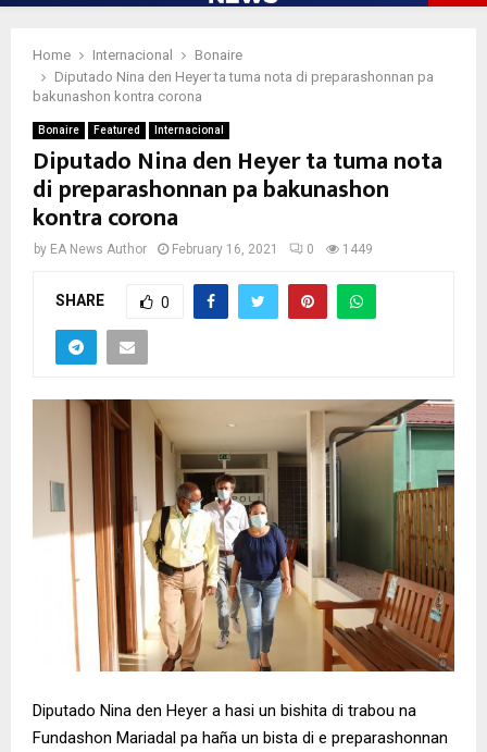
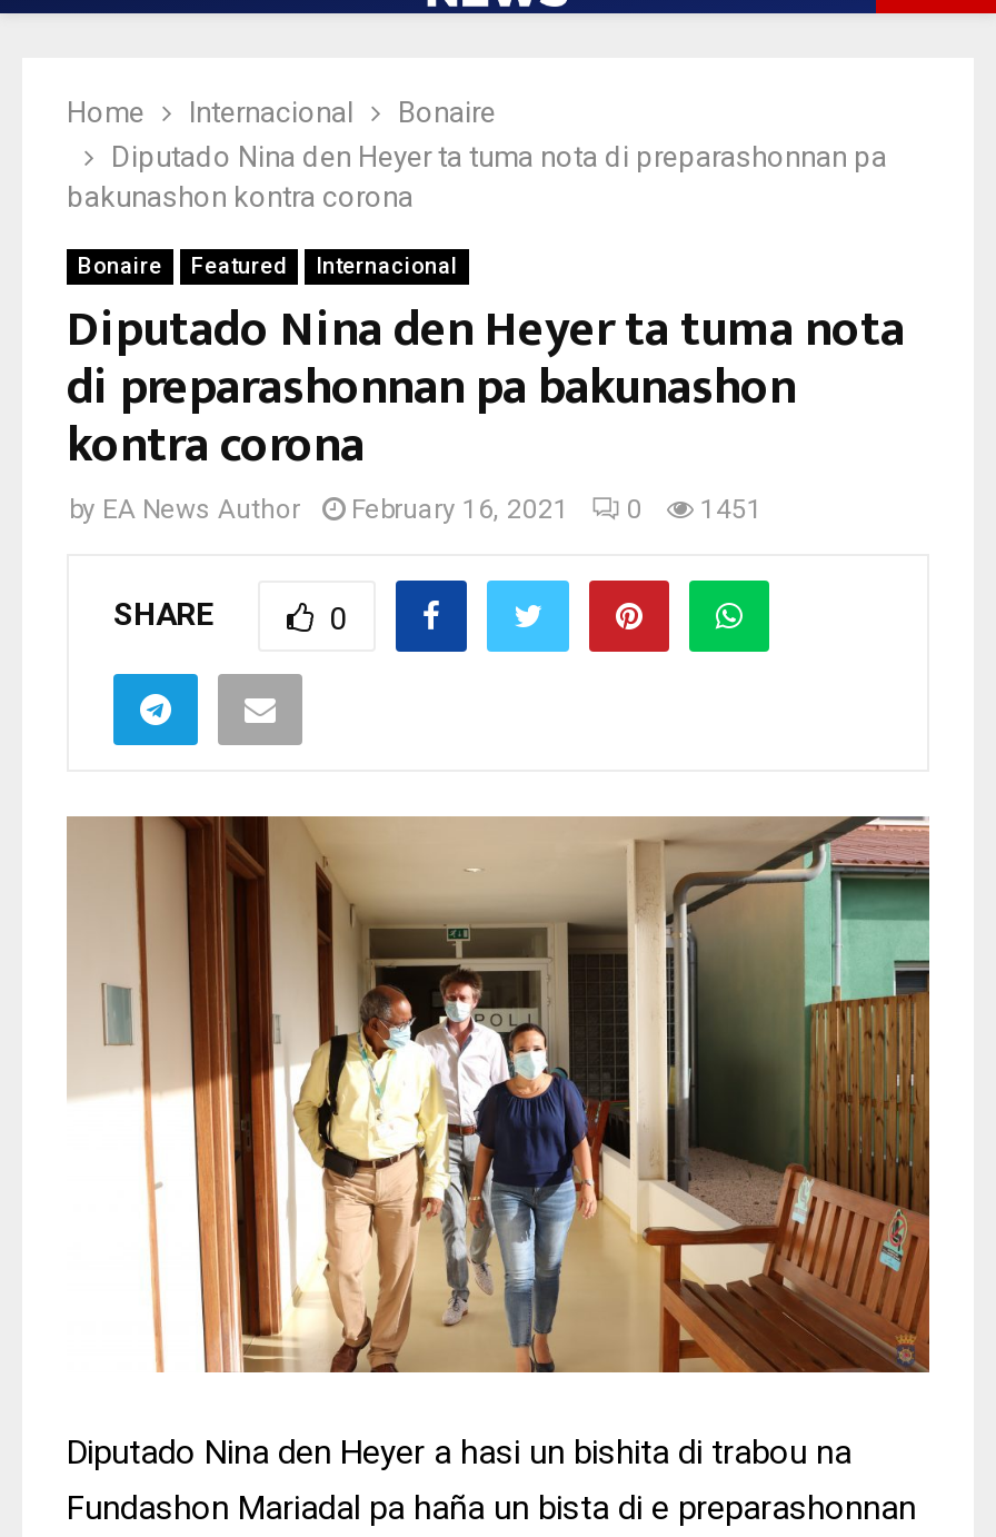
- by EA News Author February 16, 2021 0 1449
+ by EA News Author February 16, 2021 0 1451
